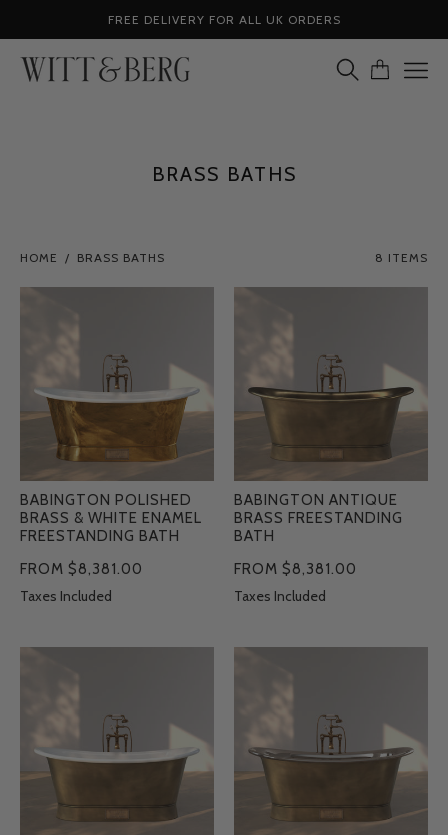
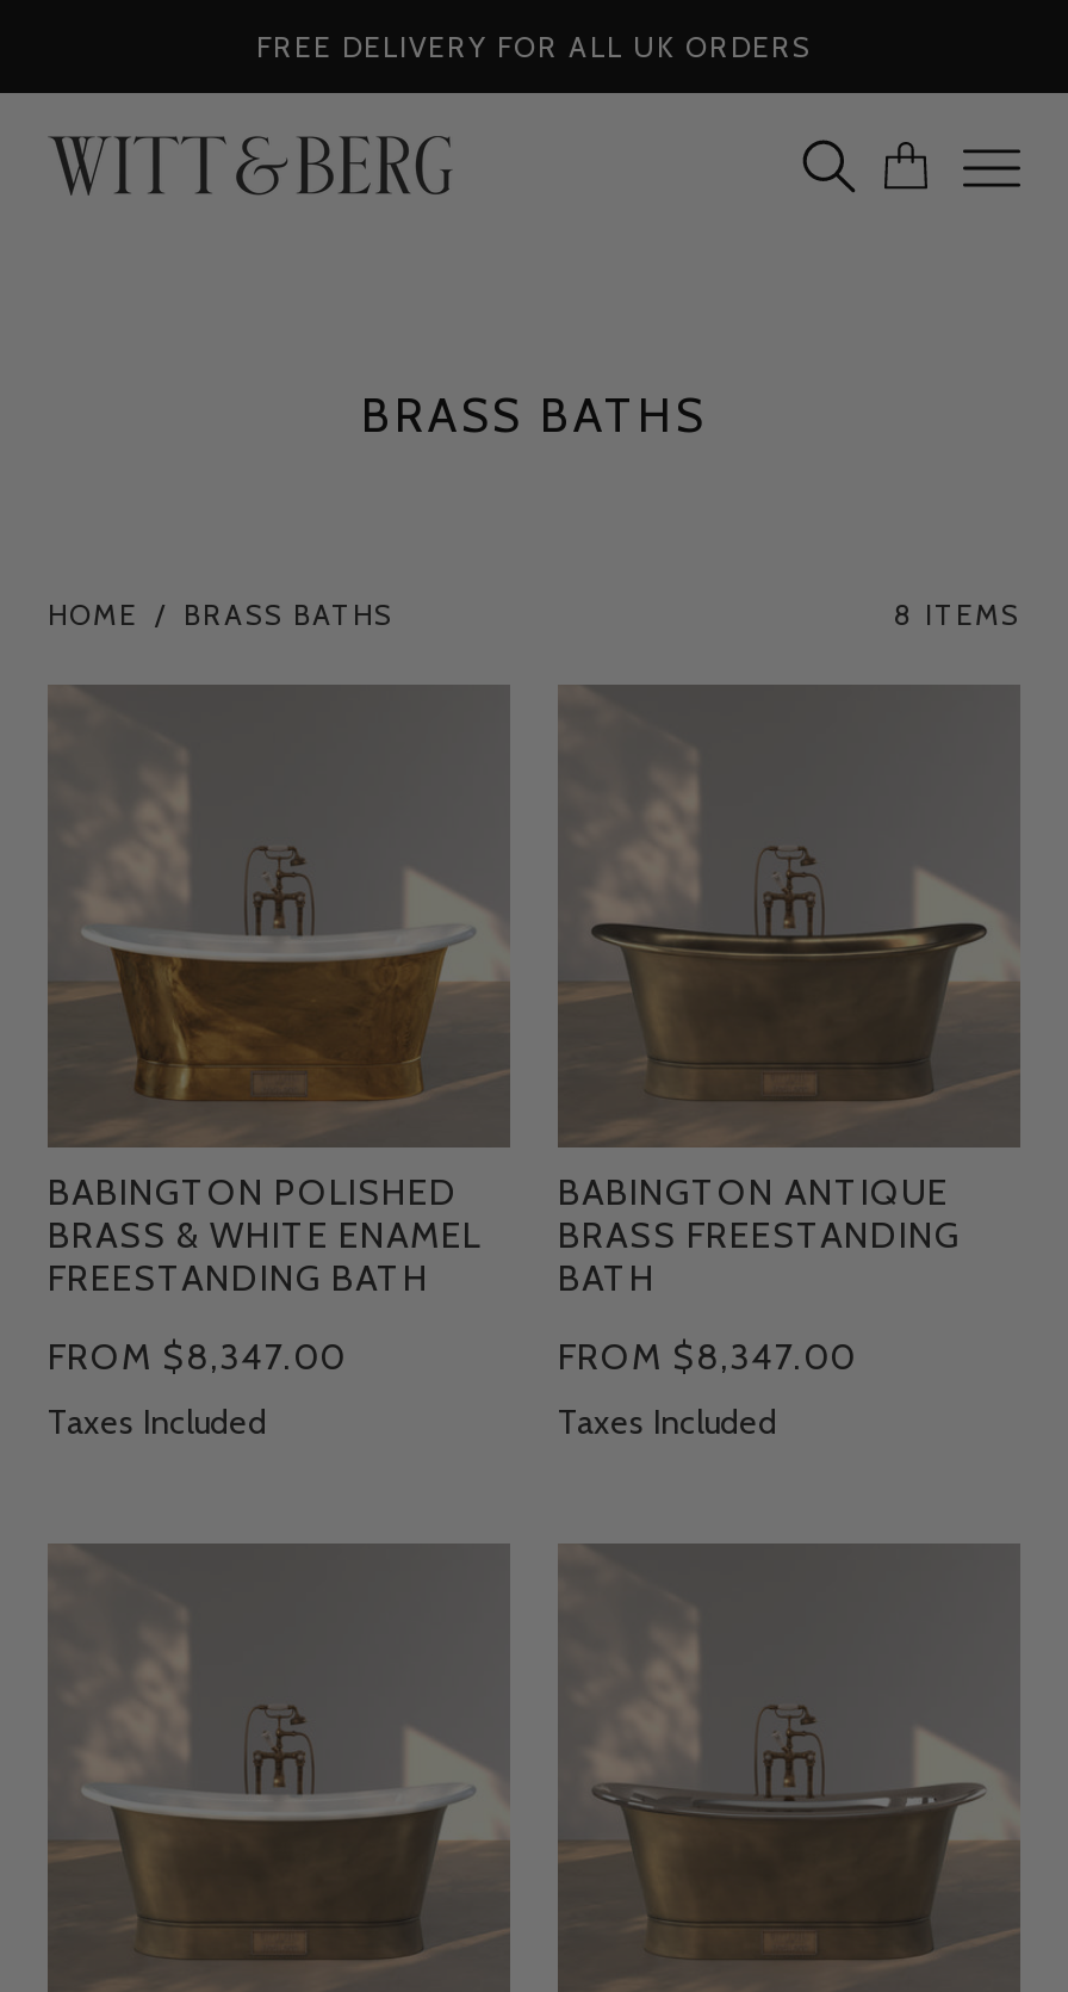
- FROM $8,381.00
+ FROM $8,347.00

- FROM $8,381.00
+ FROM $8,347.00
